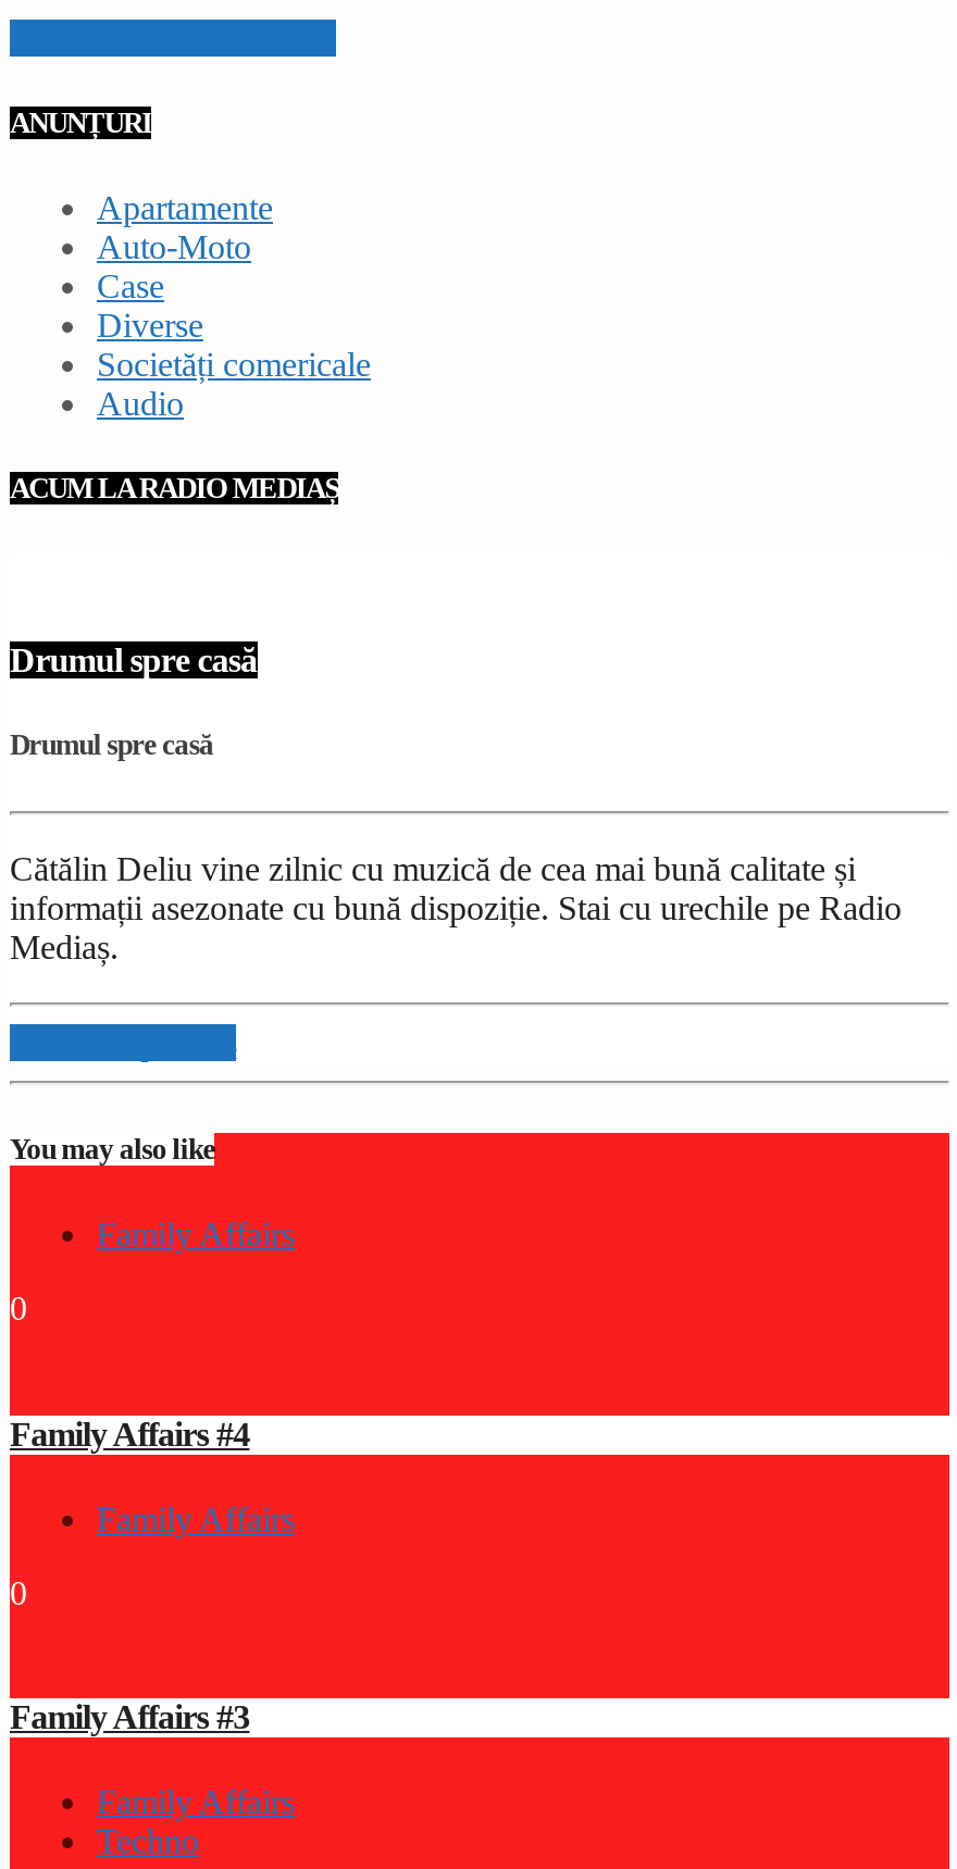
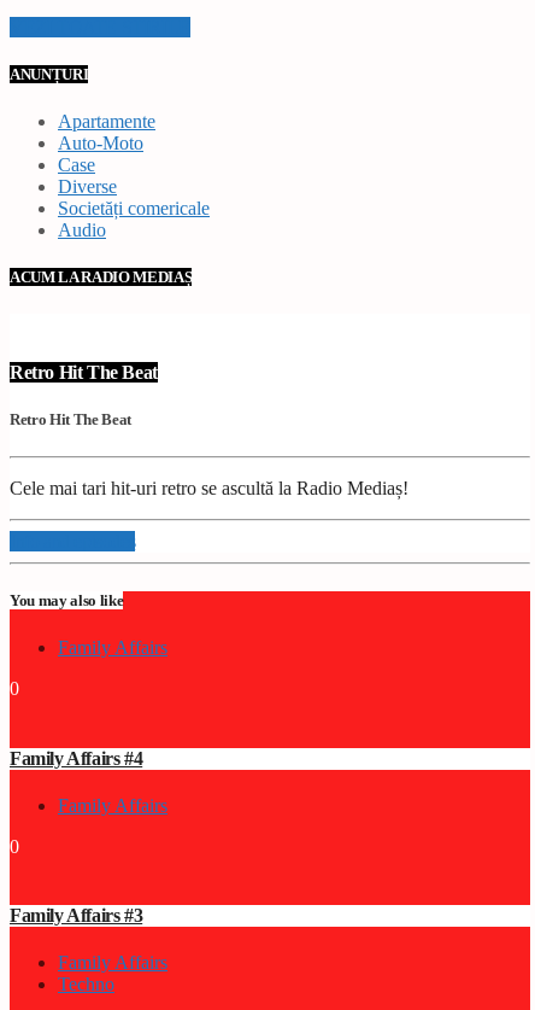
- Drumul spre casă
+ Retro Hit The Beat

- Drumul spre casă
+ Retro Hit The Beat

- Cătălin Deliu vine zilnic cu muzică de cea mai bună calitate și
- informații asezonate cu bună dispoziție. Stai cu urechile pe Radio
- Mediaș.
+ Cele mai tari hit-uri retro se ascultă la Radio Mediaș!
